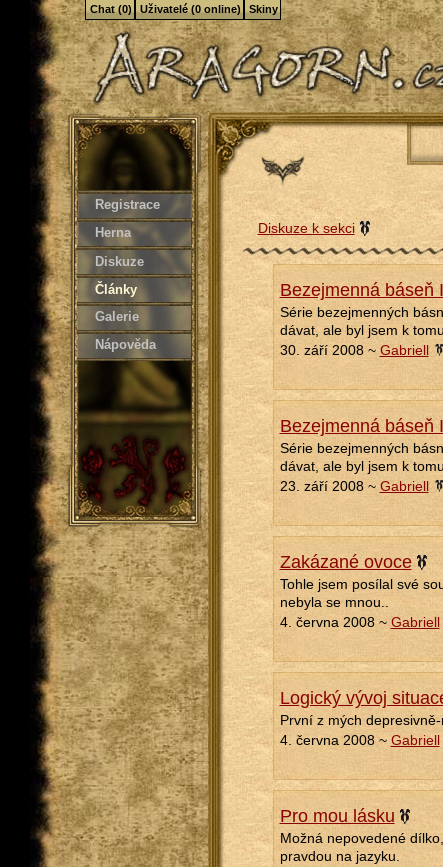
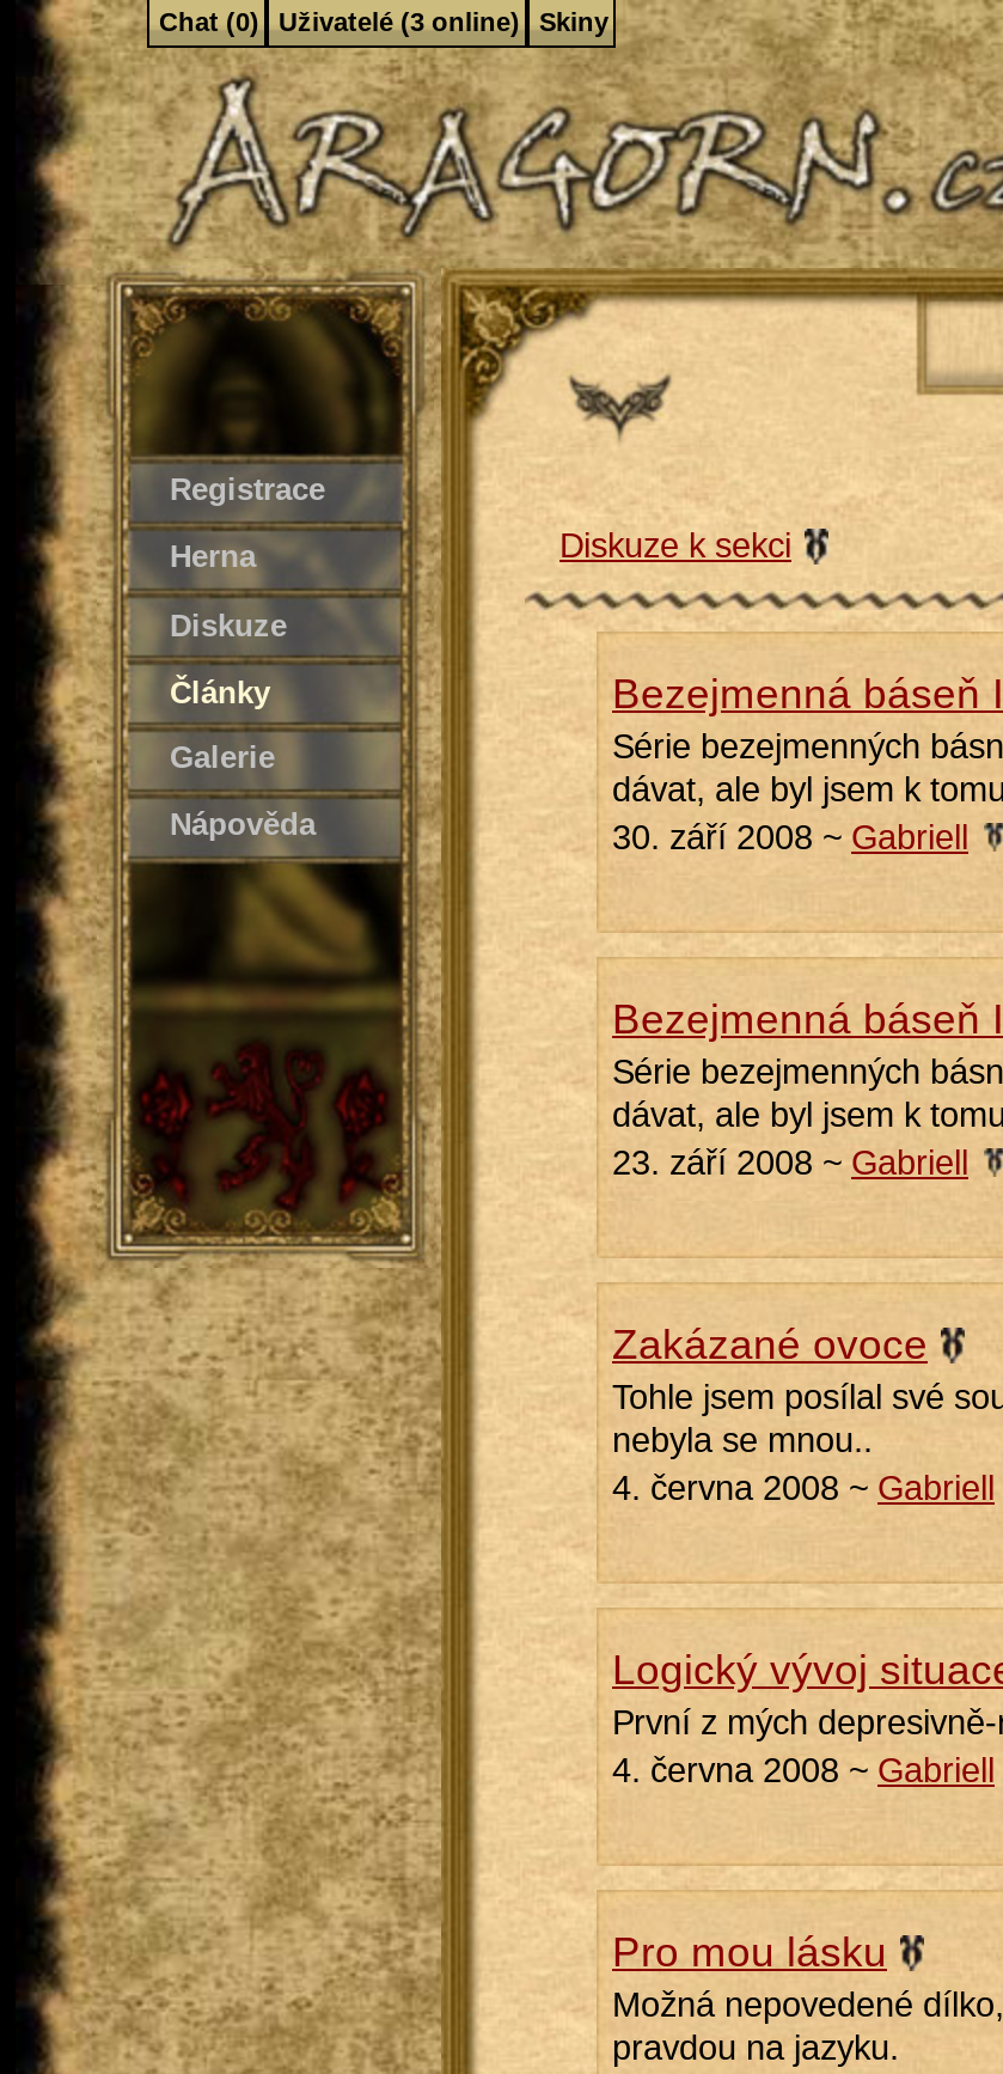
- Uživatelé (0 online)
+ Uživatelé (3 online)
